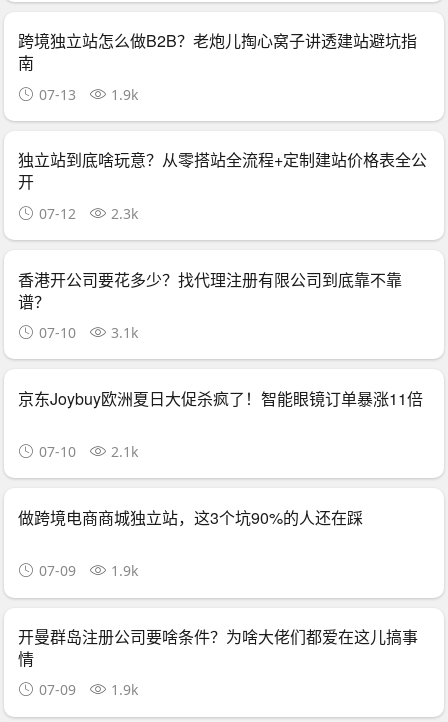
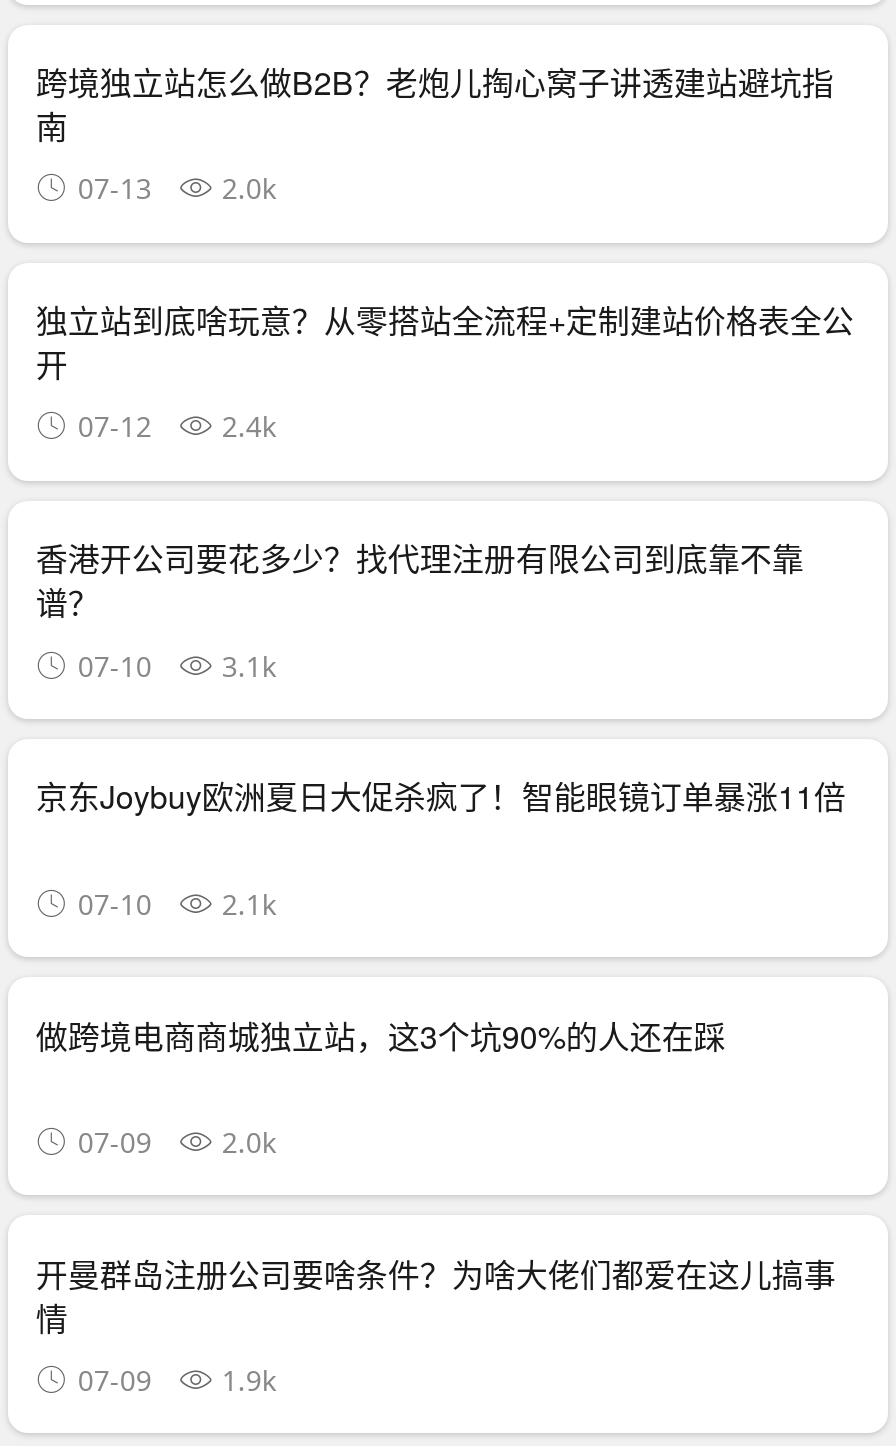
- 07-13 1.9k
+ 07-13 2.0k

- 07-12 2.3k
+ 07-12 2.4k

- 07-09 1.9k
+ 07-09 2.0k
